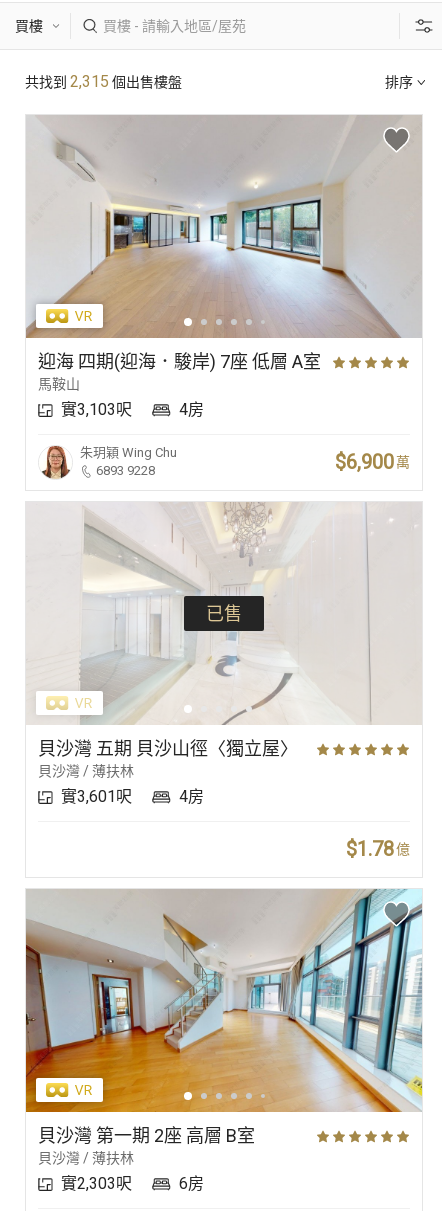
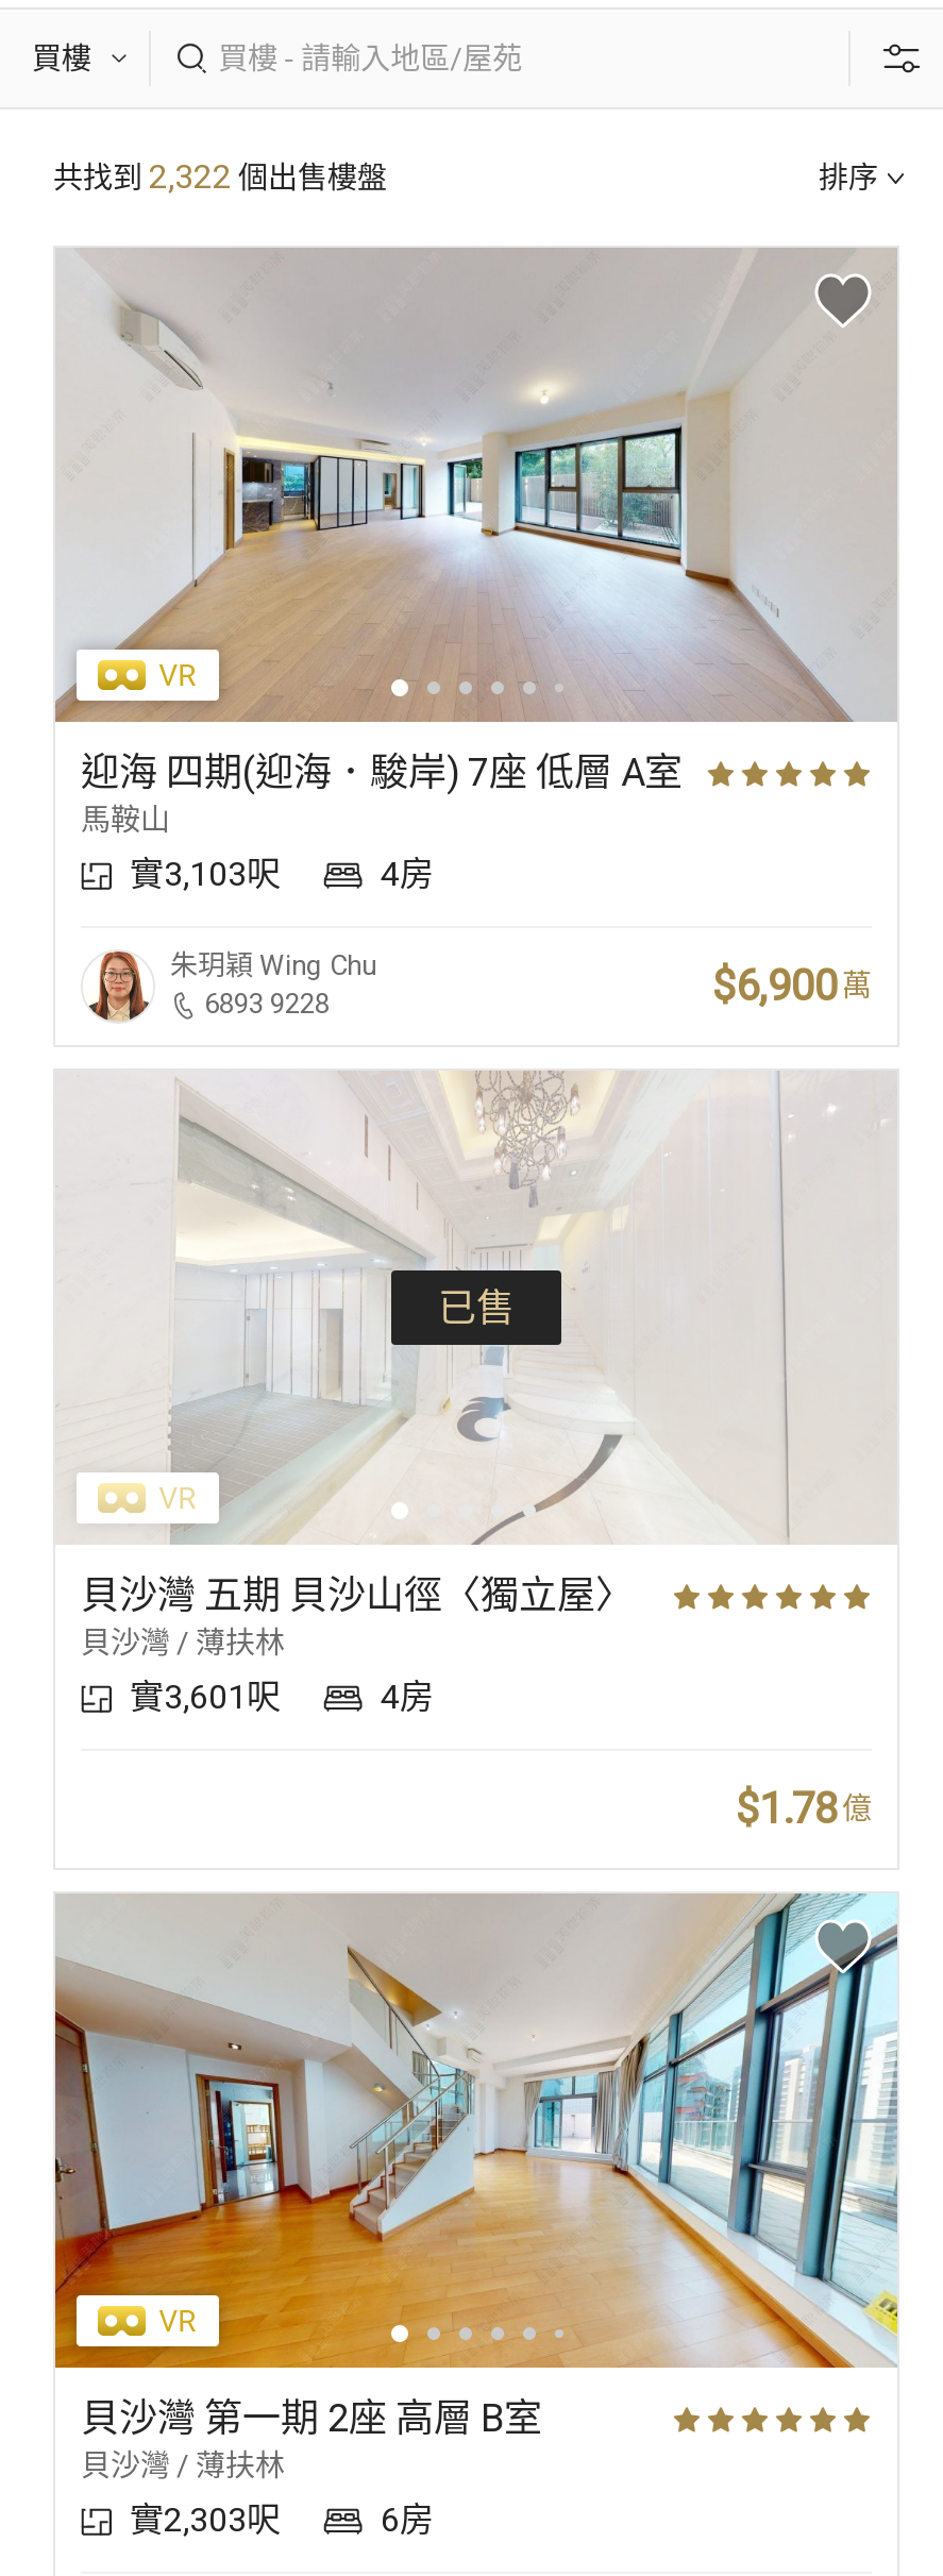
- 共找到2,315個出售樓盤
+ 共找到2,322個出售樓盤
